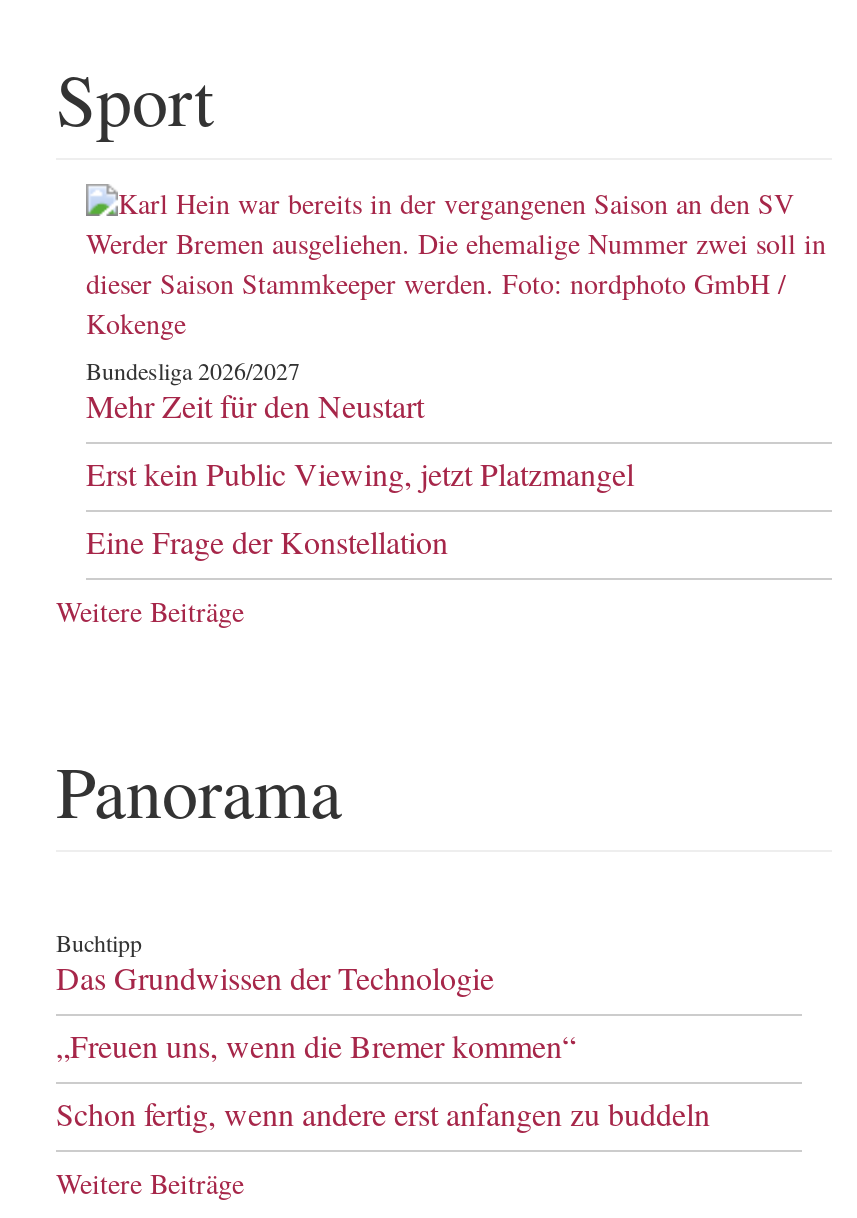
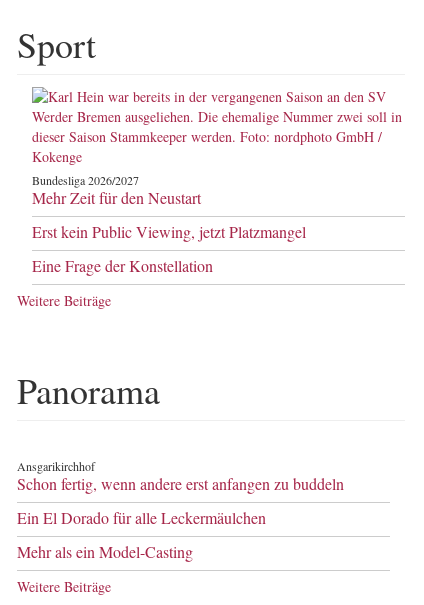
- Buchtipp
- Das Grundwissen der Technologie
- „Freuen uns, wenn die Bremer kommen“
+ Ansgarikirchhof

moved up: Schon fertig, wenn andere erst anfangen zu buddeln

+ Ein El Dorado für alle Leckermäulchen
+ Mehr als ein Model-Casting
